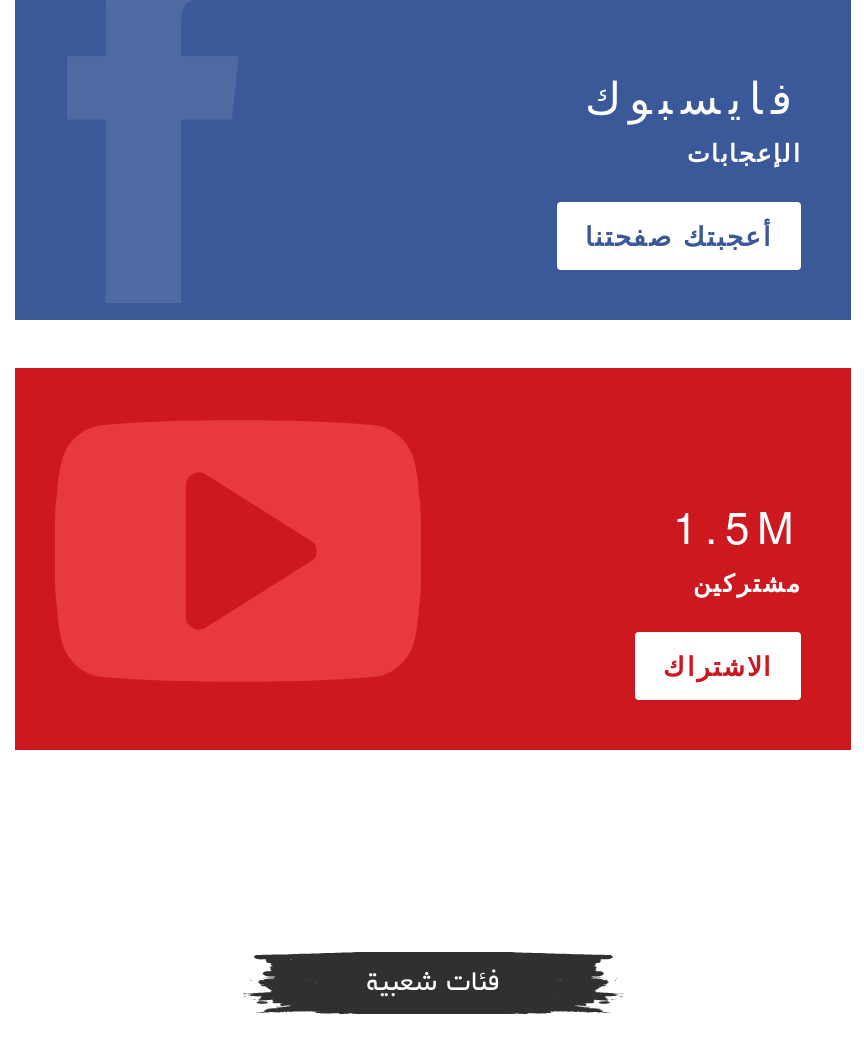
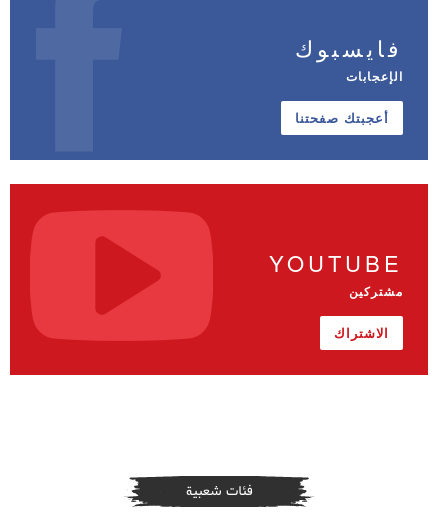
- 1.5M
+ YOUTUBE
